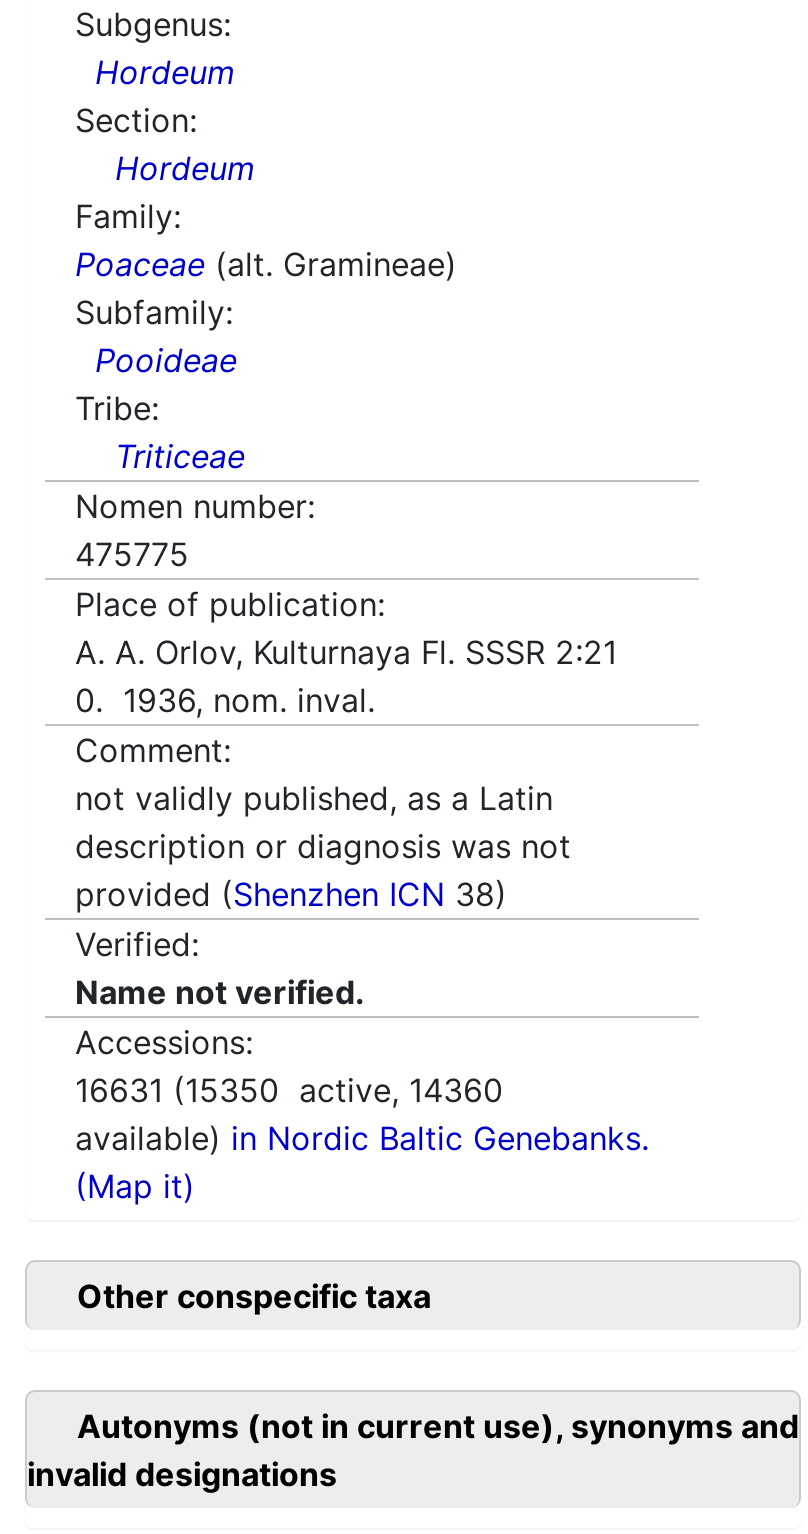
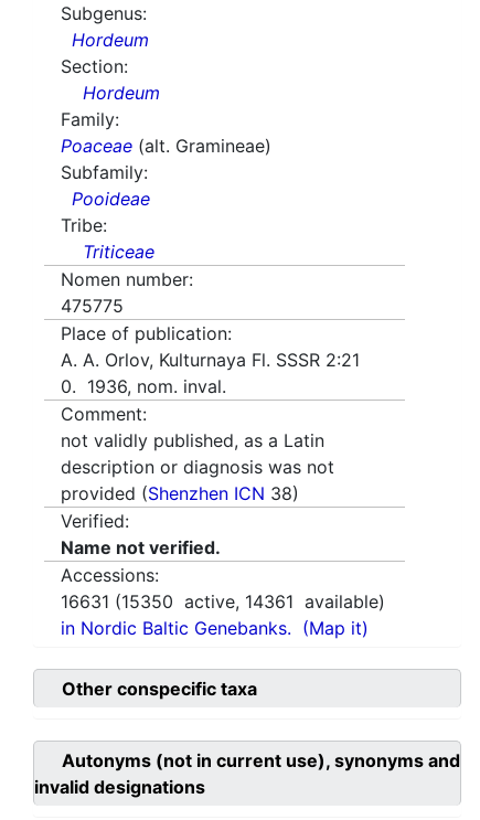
- 16631 (15350 active, 14360
- available) in Nordic Baltic Genebanks.
- (Map it)
+ 16631 (15350 active, 14361 available)
+ in Nordic Baltic Genebanks. (Map it)
